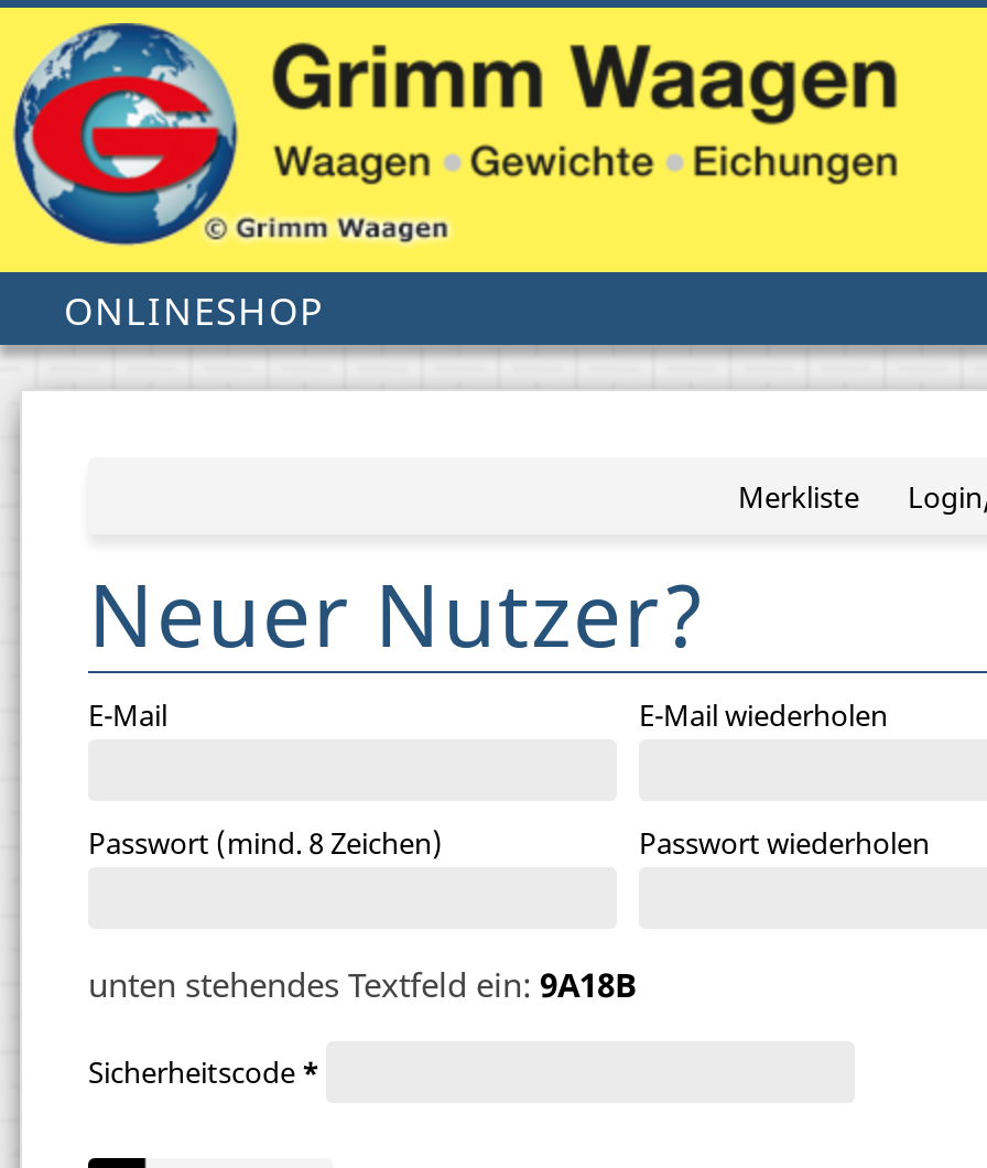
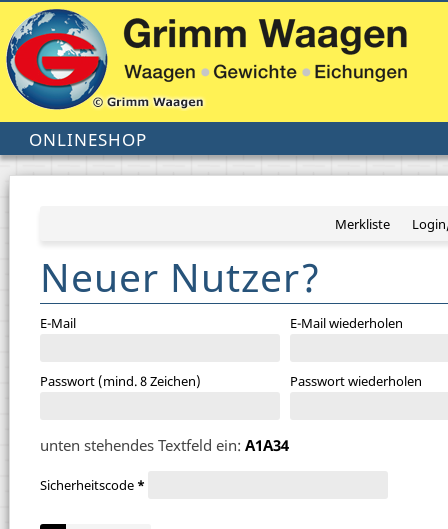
- unten stehendes Textfeld ein: 9A18B
+ unten stehendes Textfeld ein: A1A34
